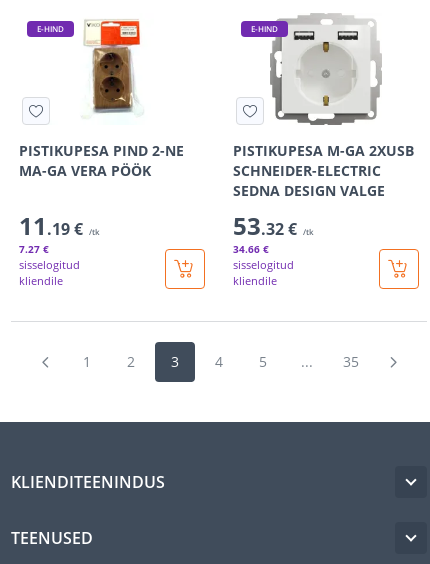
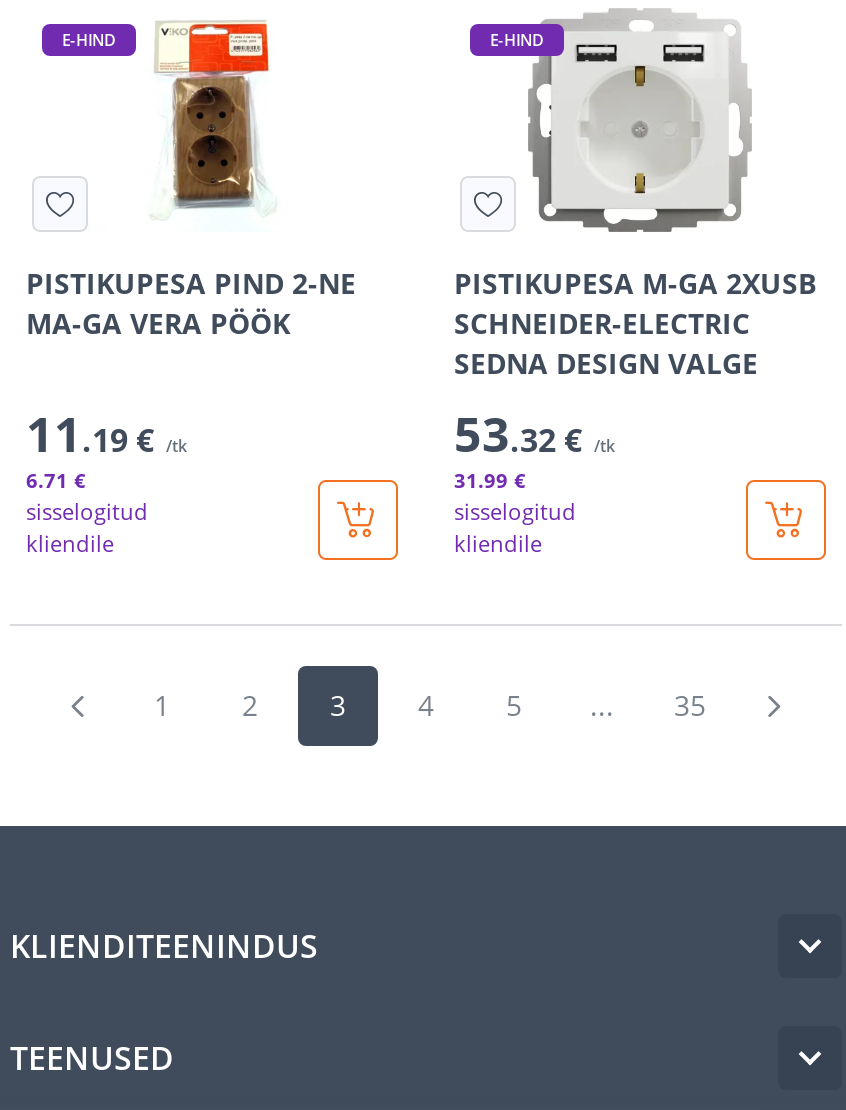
- 7.27 €
+ 6.71 €

- 34.66 €
+ 31.99 €
